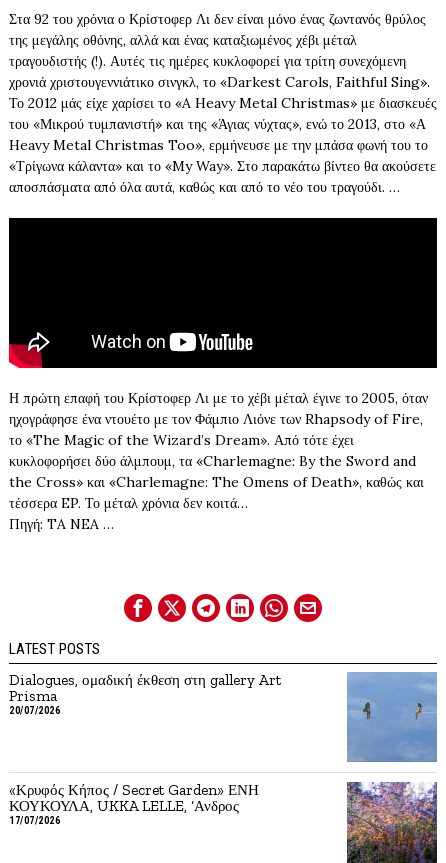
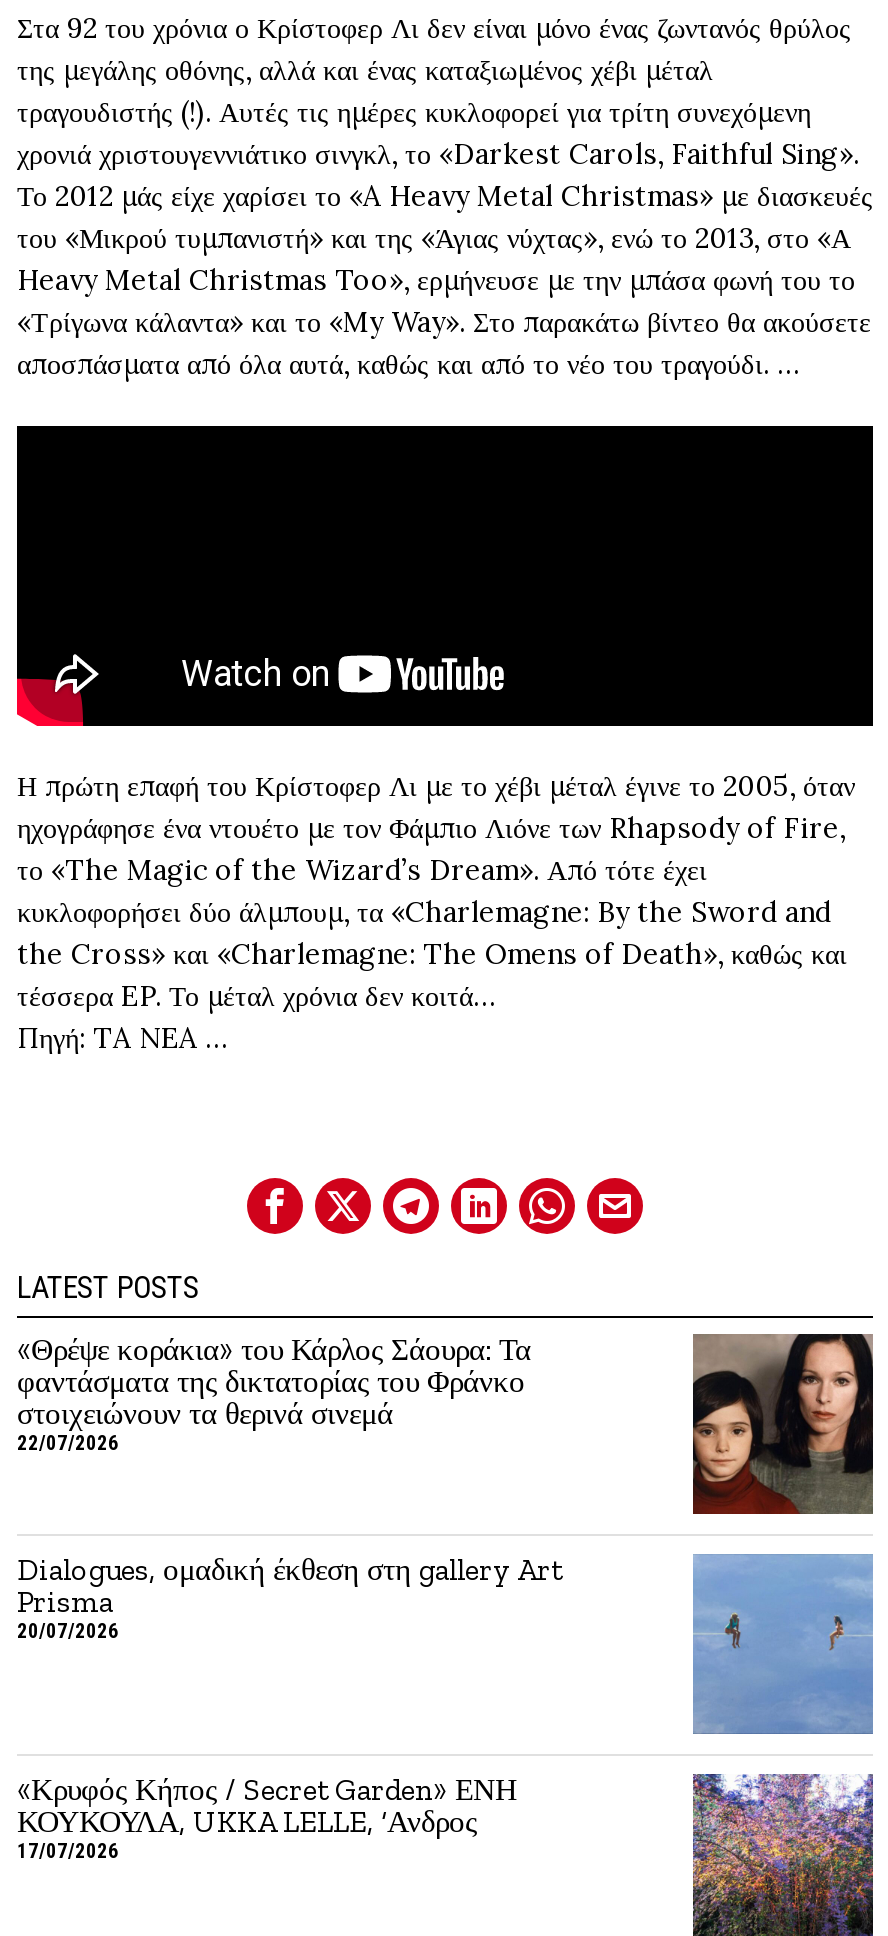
+ «Θρέψε κοράκια» του Κάρλος Σάουρα: Τα
+ φαντάσματα της δικτατορίας του Φράνκο
+ στοιχειώνουν τα θερινά σινεμά
+ 22/07/2026

+ [image]
